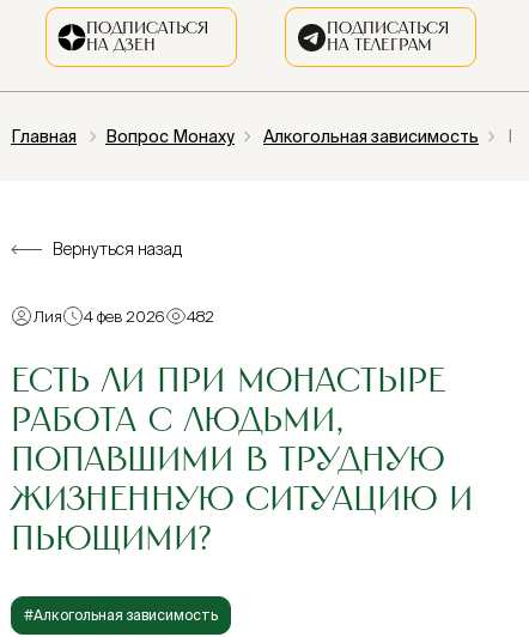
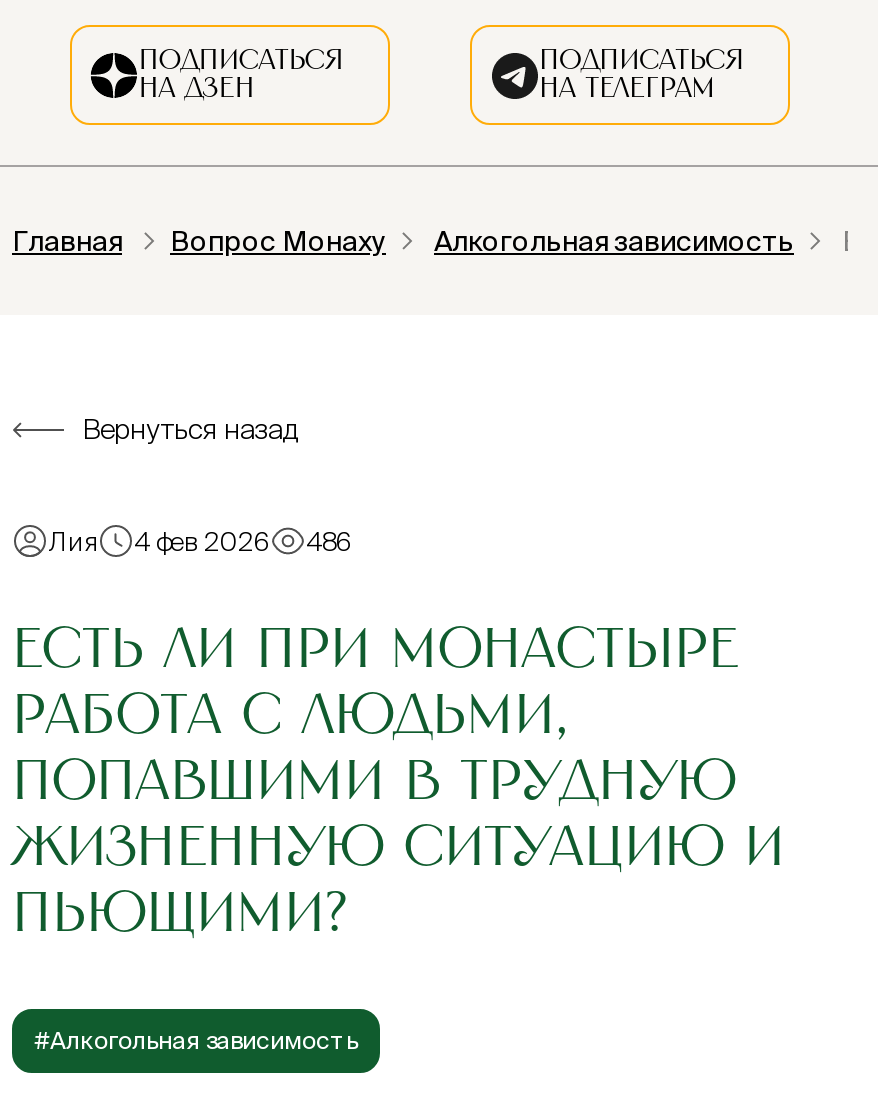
- Лия 4 фев 2026 482
+ Лия 4 фев 2026 486
